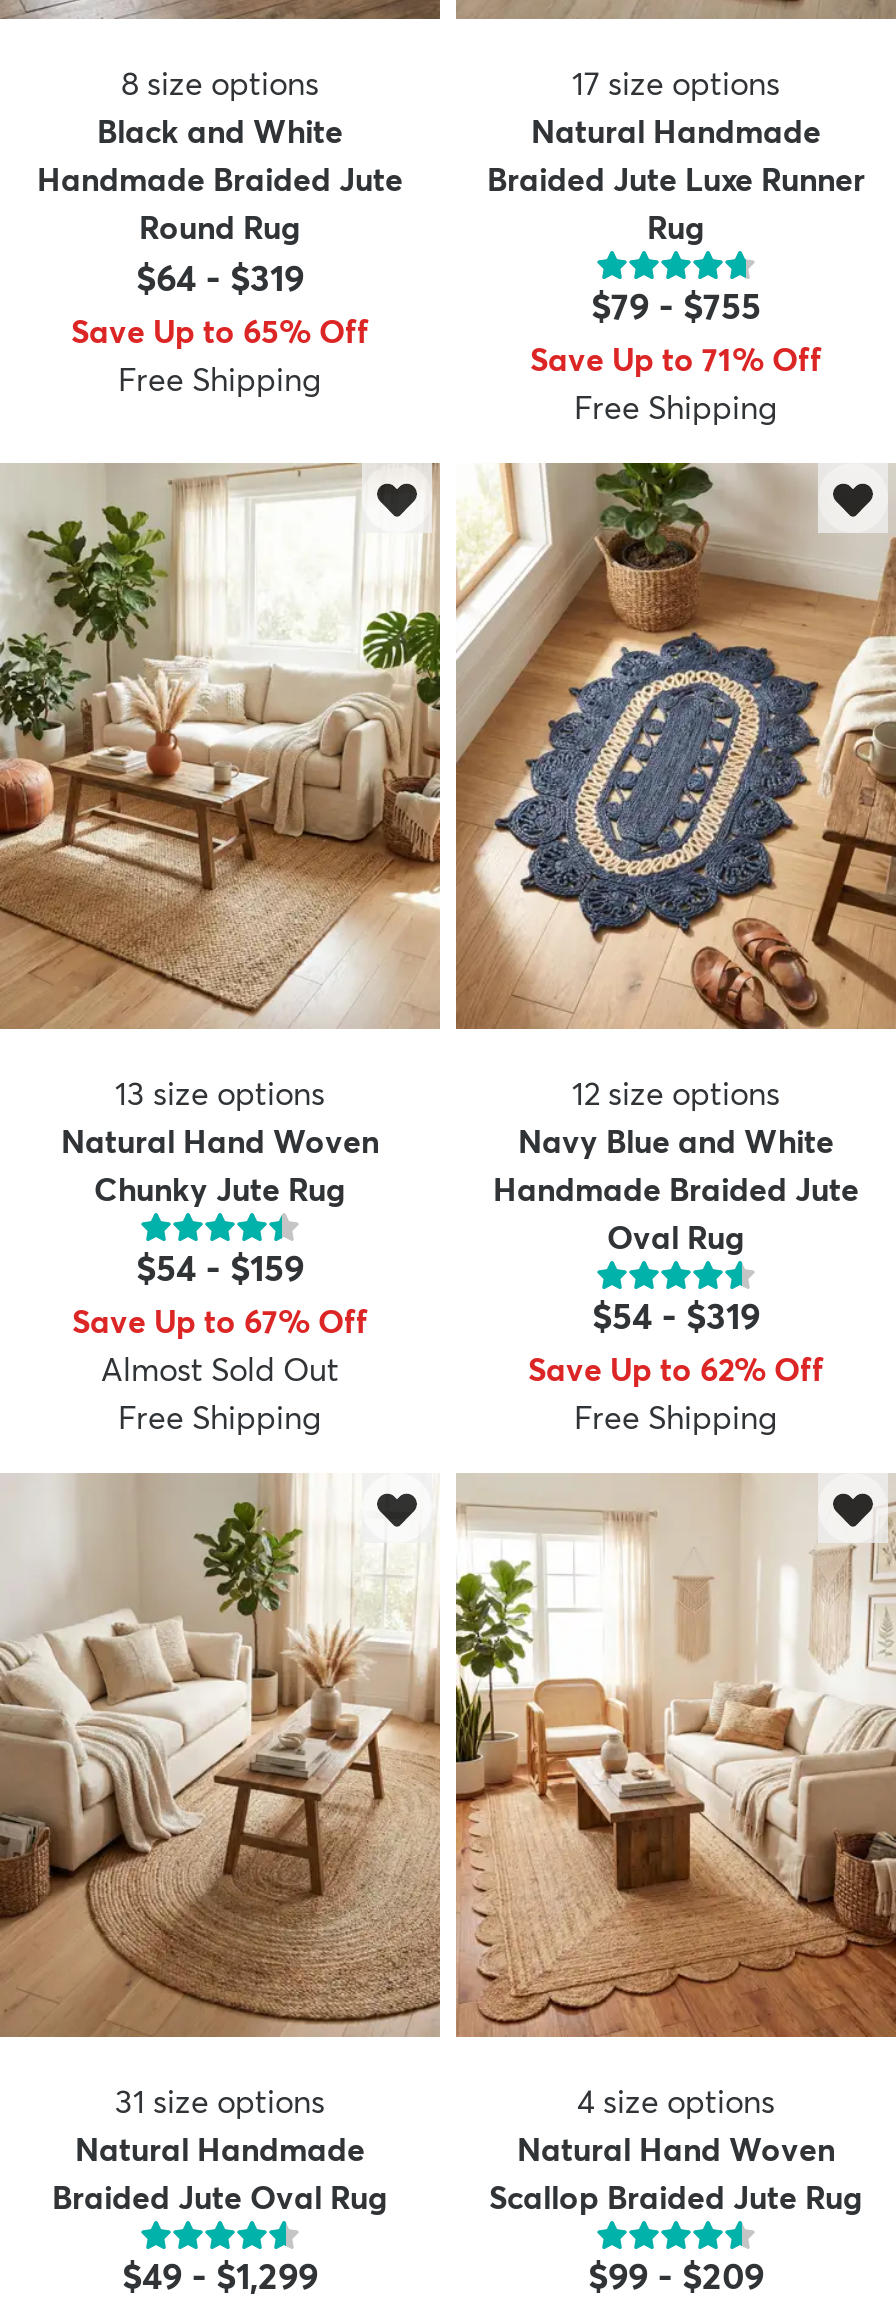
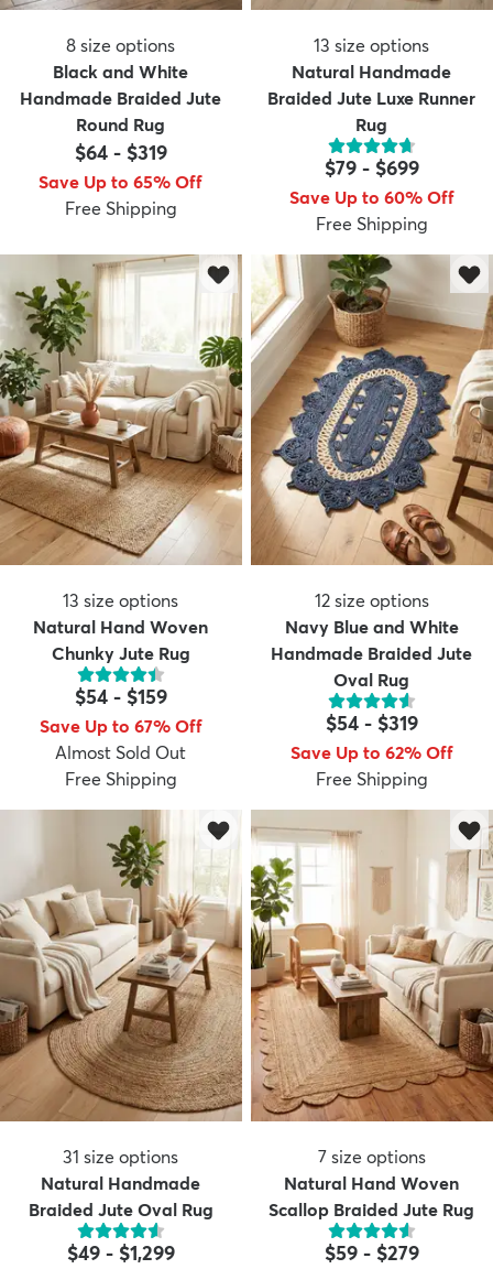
- 17 size options
+ 13 size options

- $79 - $755
+ $79 - $699

- Save Up to 71% Off
+ Save Up to 60% Off

- 4 size options
+ 7 size options

- $99 - $209
+ $59 - $279
